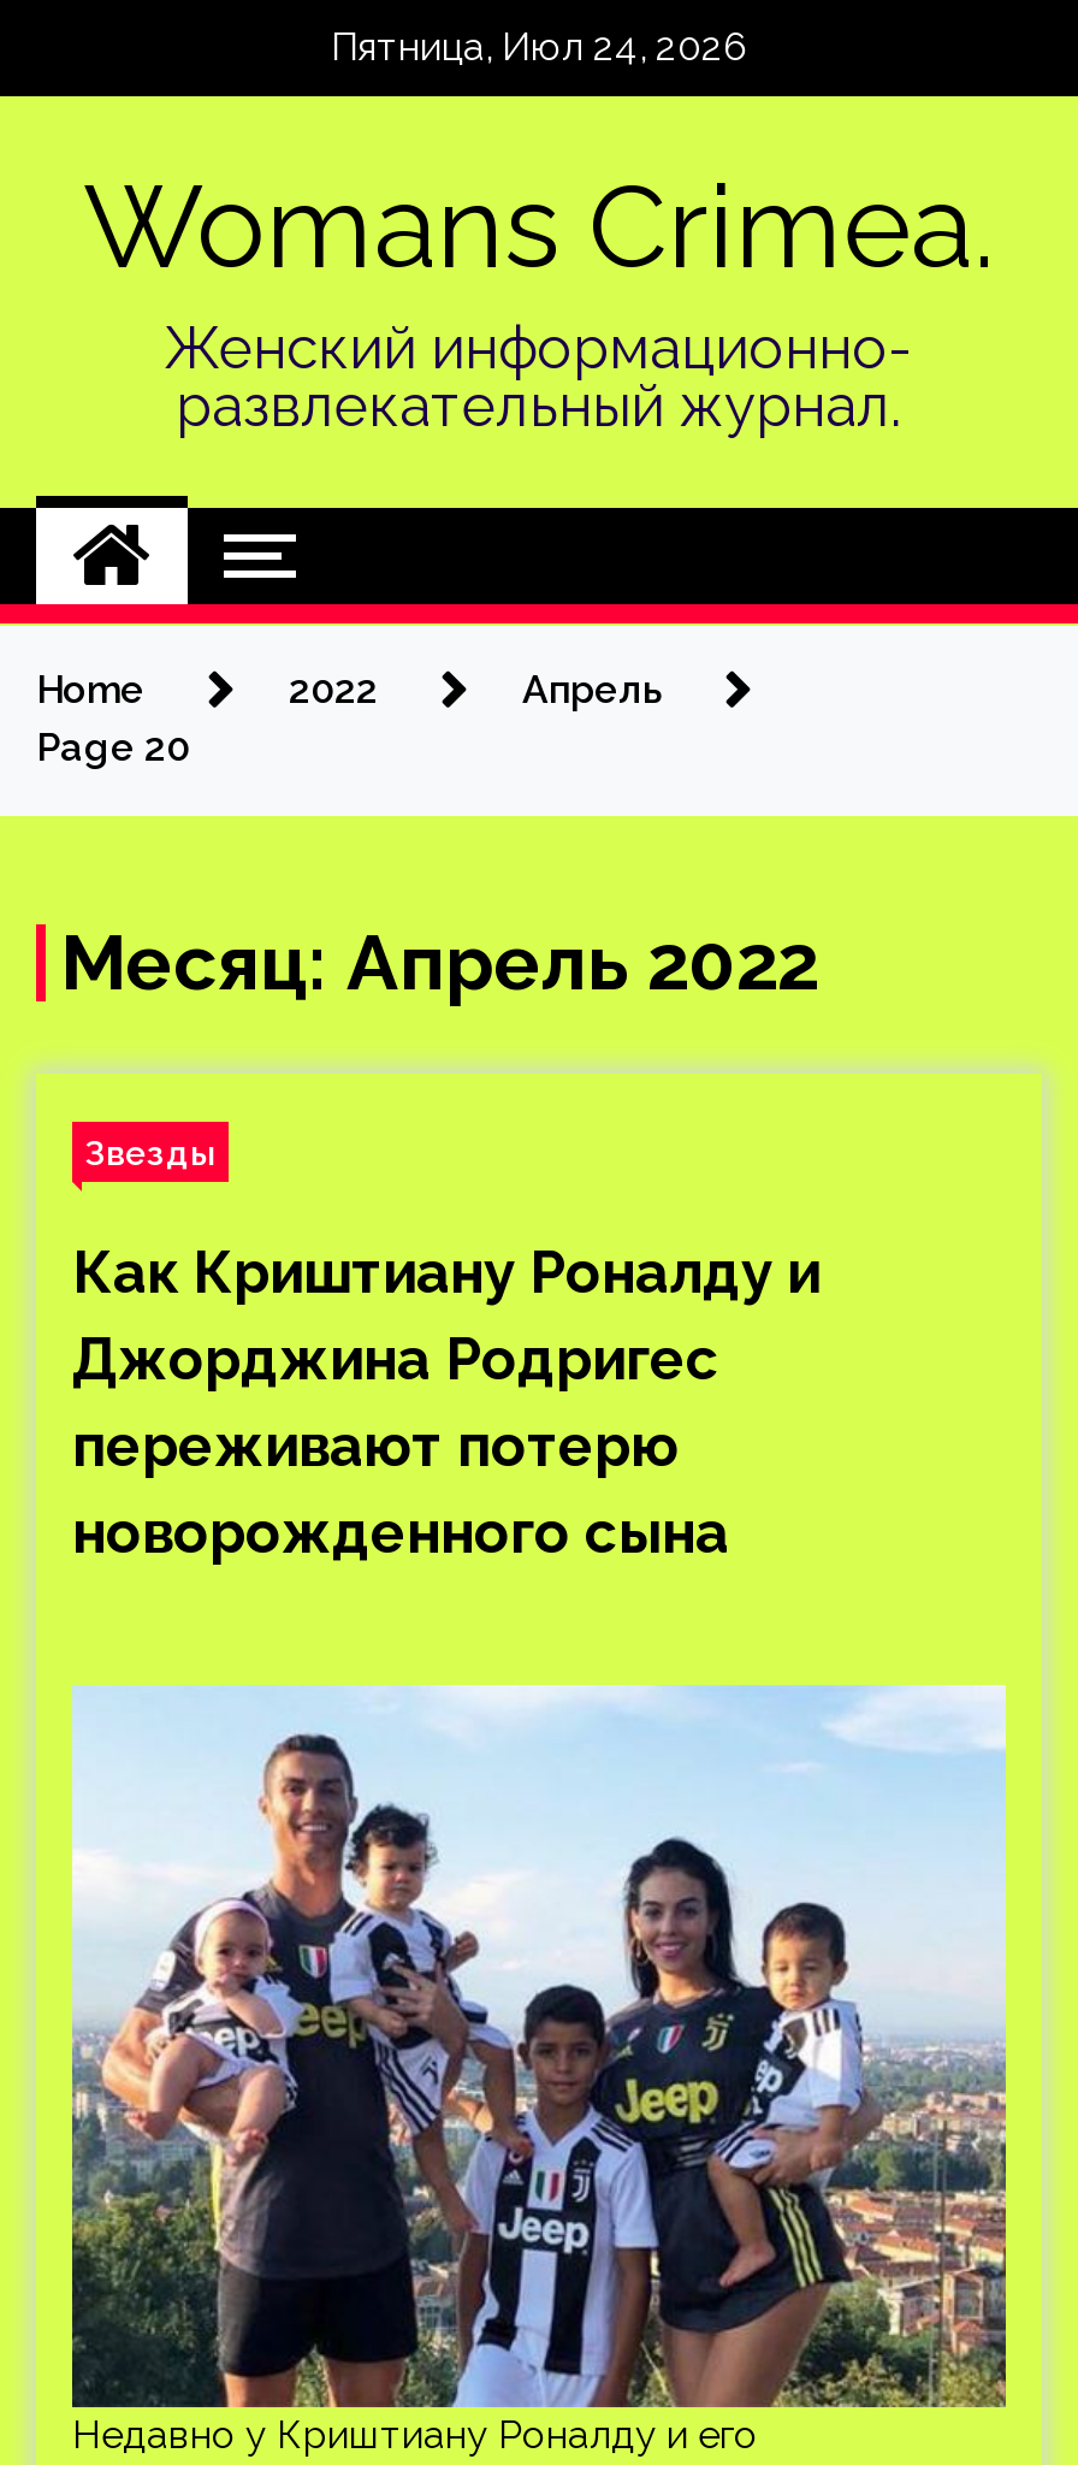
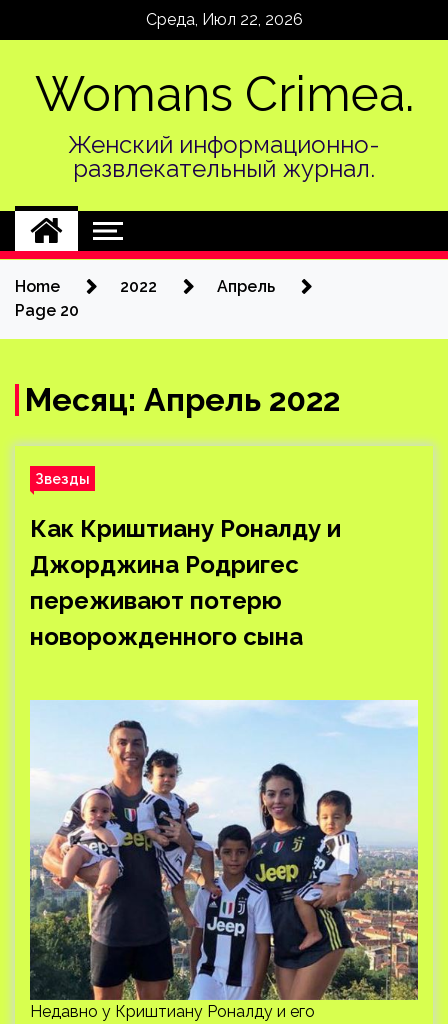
- Пятница, Июл 24, 2026
+ Среда, Июл 22, 2026
